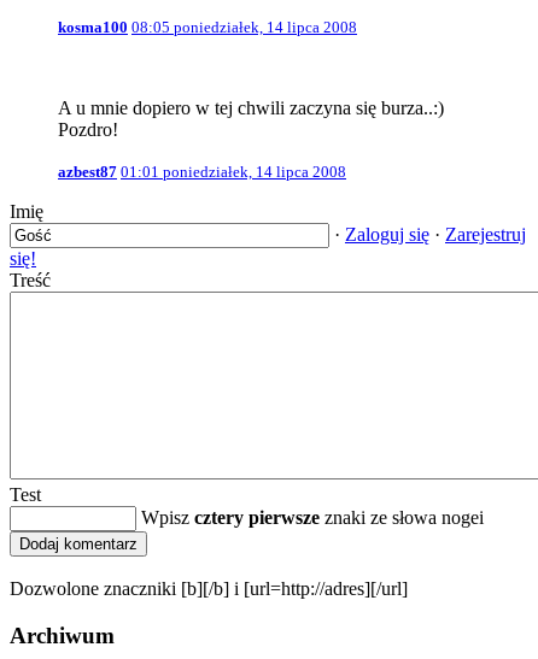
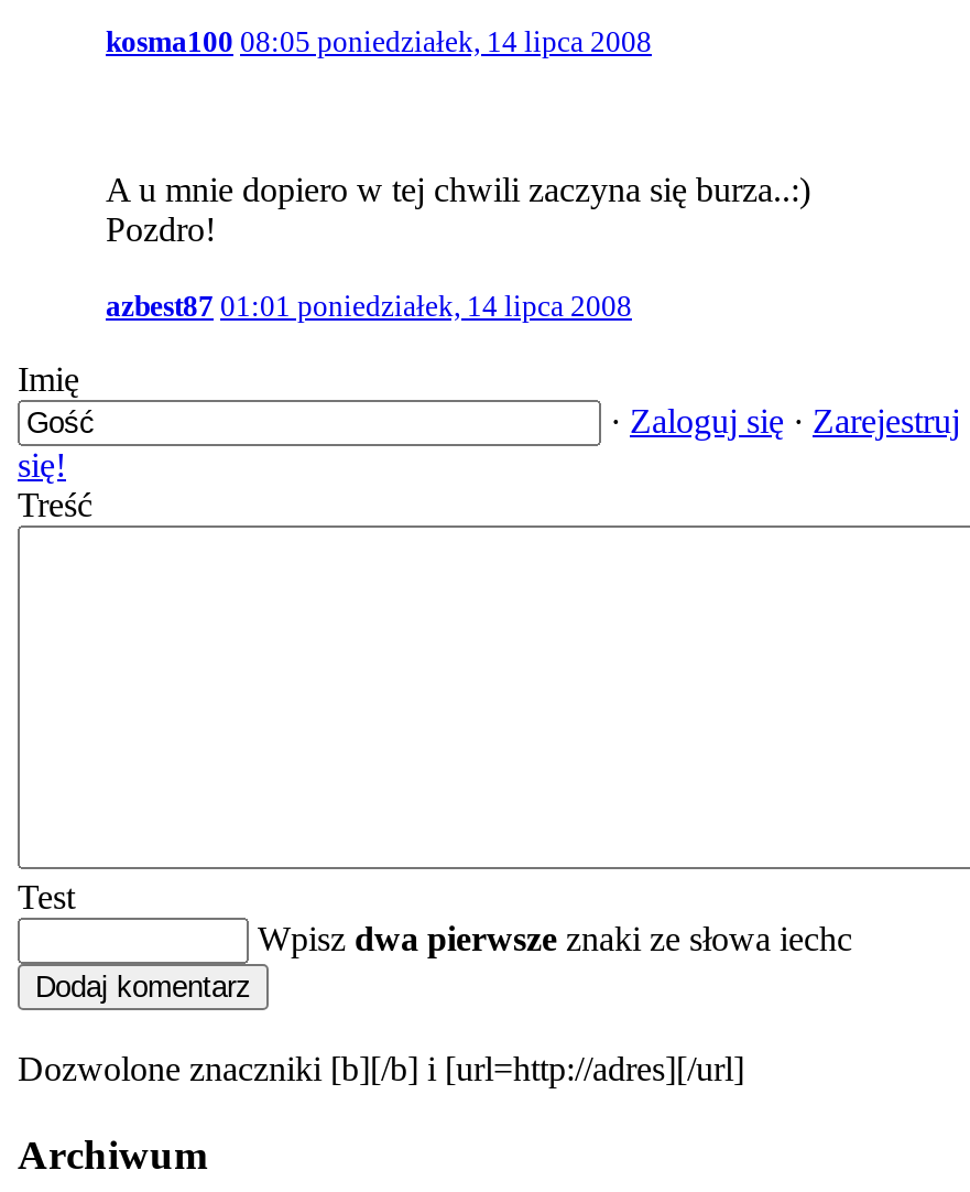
- Wpisz cztery pierwsze znaki ze słowa nogei
+ Wpisz dwa pierwsze znaki ze słowa iechc
